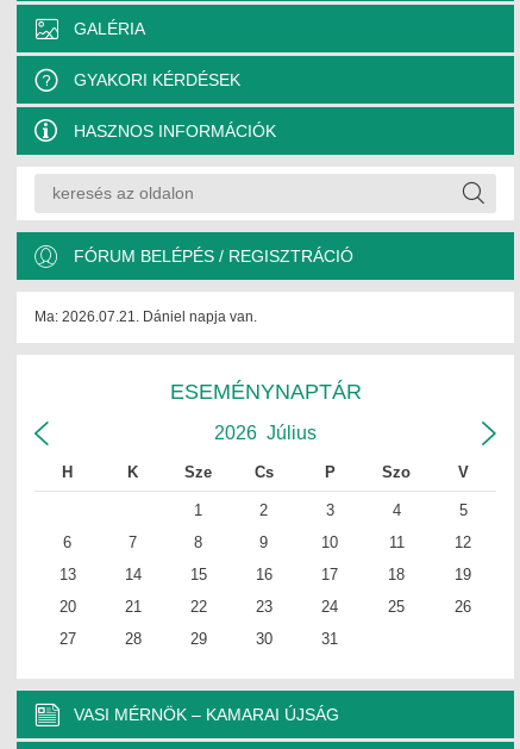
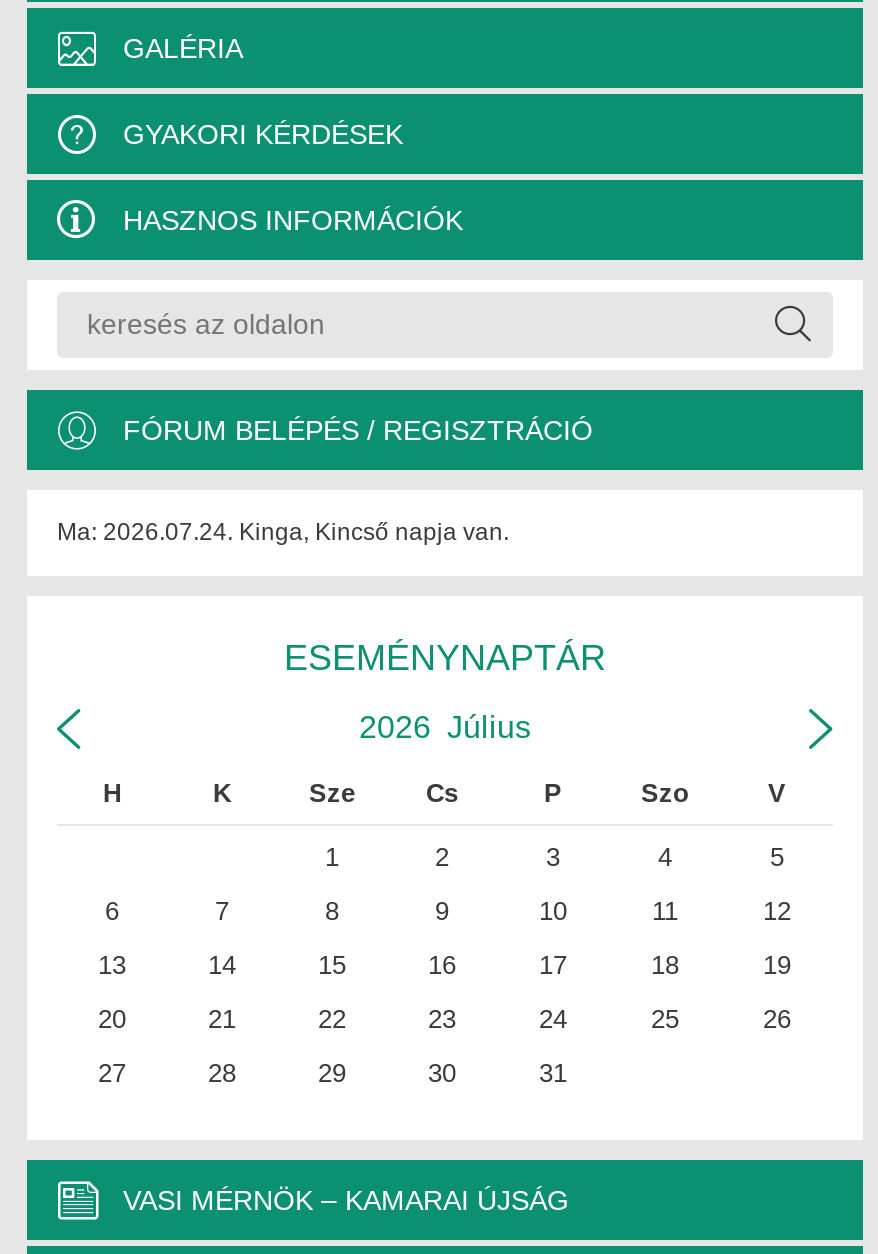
- Ma: 2026.07.21. Dániel napja van.
+ Ma: 2026.07.24. Kinga, Kincső napja van.
